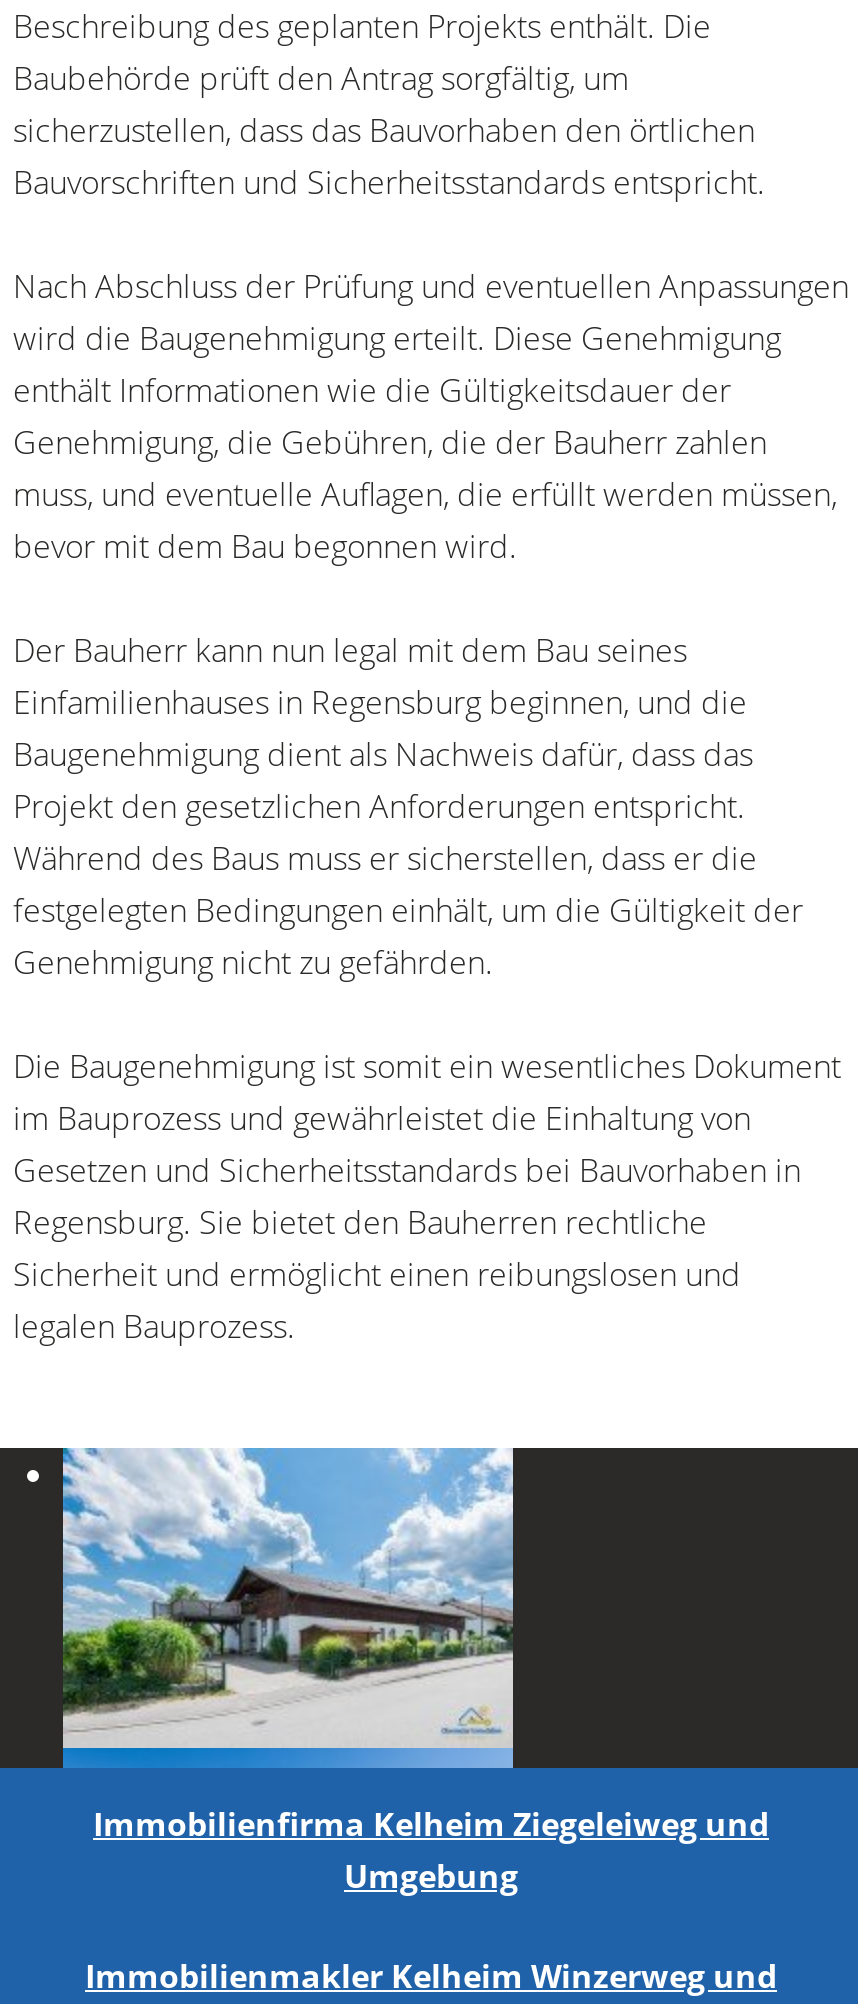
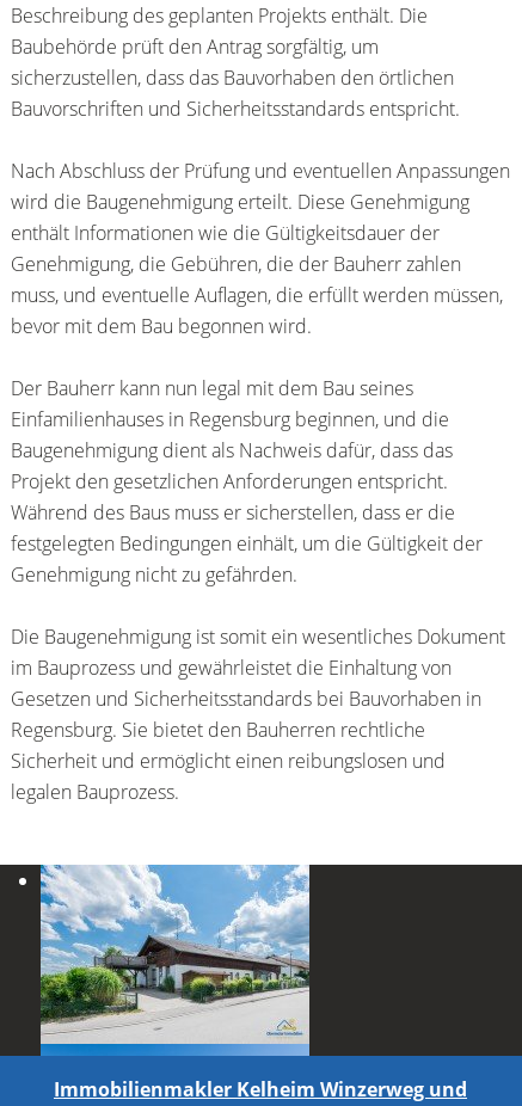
- Immobilienfirma Kelheim Ziegeleiweg und
- Umgebung
